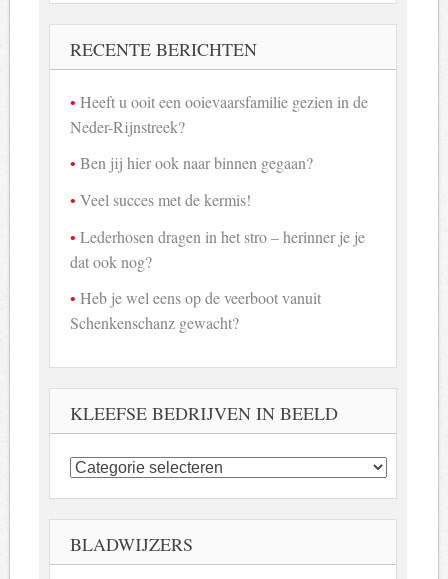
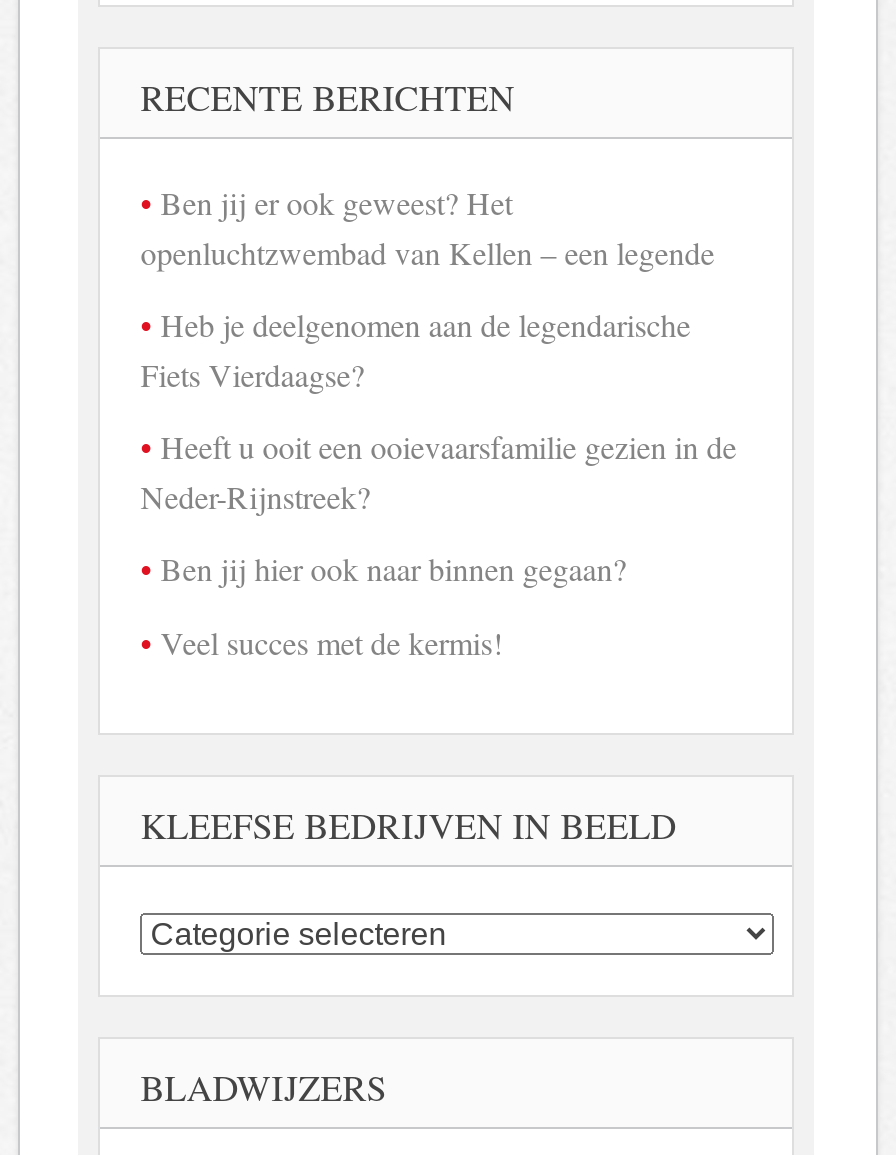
+ Ben jij er ook geweest? Het
+ openluchtzwembad van Kellen – een legende
+ Heb je deelgenomen aan de legendarische
+ Fiets Vierdaagse?

moved down: Heeft u ooit een ooievaarsfamilie gezien in de | Neder-Rijnstreek? | Ben jij hier ook naar binnen gegaan? | Veel succes met de kermis!

- Lederhosen dragen in het stro – herinner je je
- dat ook nog?
- Heb je wel eens op de veerboot vanuit
- Schenkenschanz gewacht?
